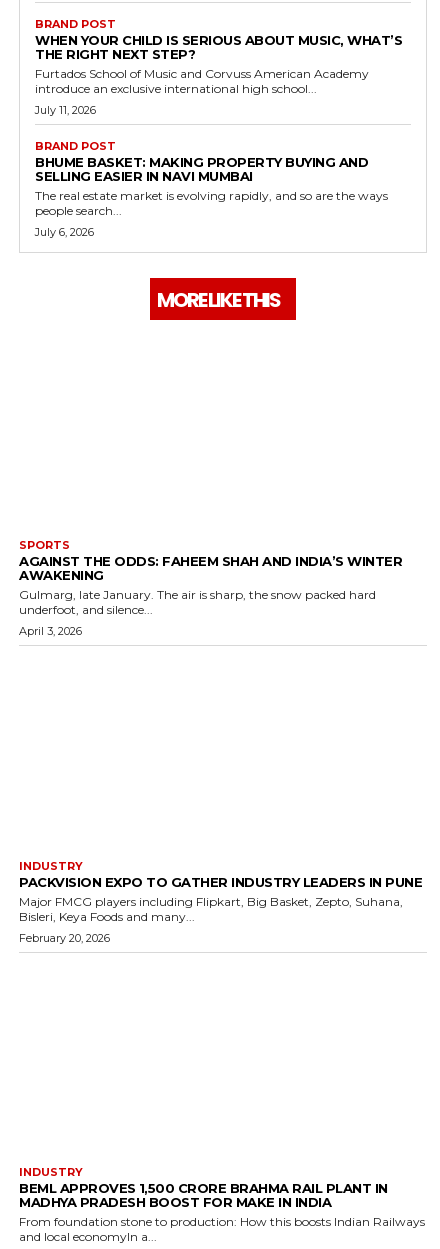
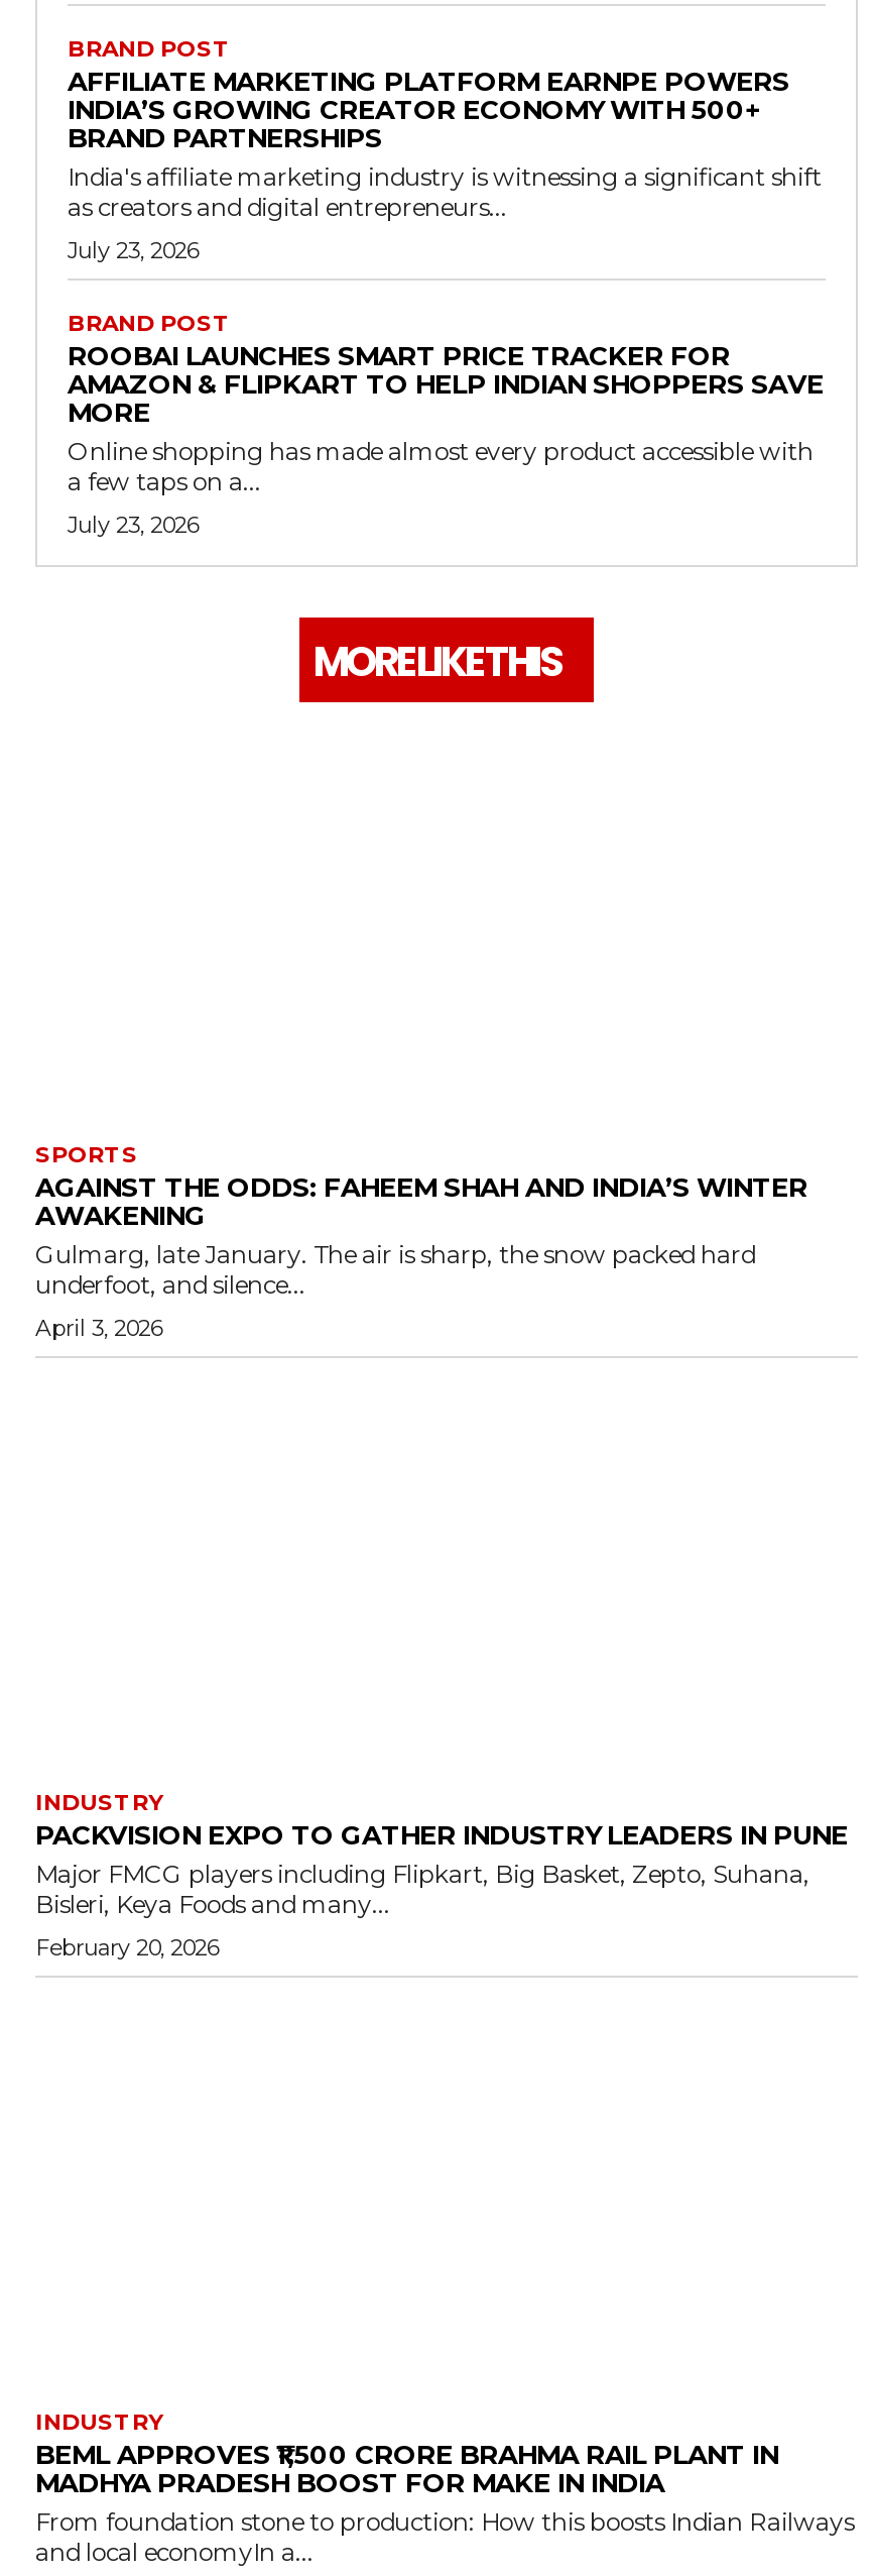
- WHEN YOUR CHILD IS SERIOUS ABOUT MUSIC, WHAT’S
- THE RIGHT NEXT STEP?
- Furtados School of Music and Corvuss American Academy
- introduce an exclusive international high school...
+ AFFILIATE MARKETING PLATFORM EARNPE POWERS
+ INDIA’S GROWING CREATOR ECONOMY WITH 500+
+ BRAND PARTNERSHIPS
+ India's affiliate marketing industry is witnessing a significant shift
+ as creators and digital entrepreneurs...

- July 11, 2026
+ July 23, 2026

- BHUME BASKET: MAKING PROPERTY BUYING AND
- SELLING EASIER IN NAVI MUMBAI
- The real estate market is evolving rapidly, and so are the ways
- people search...
+ ROOBAI LAUNCHES SMART PRICE TRACKER FOR
+ AMAZON & FLIPKART TO HELP INDIAN SHOPPERS SAVE
+ MORE
+ Online shopping has made almost every product accessible with
+ a few taps on a...

- July 6, 2026
+ July 23, 2026
